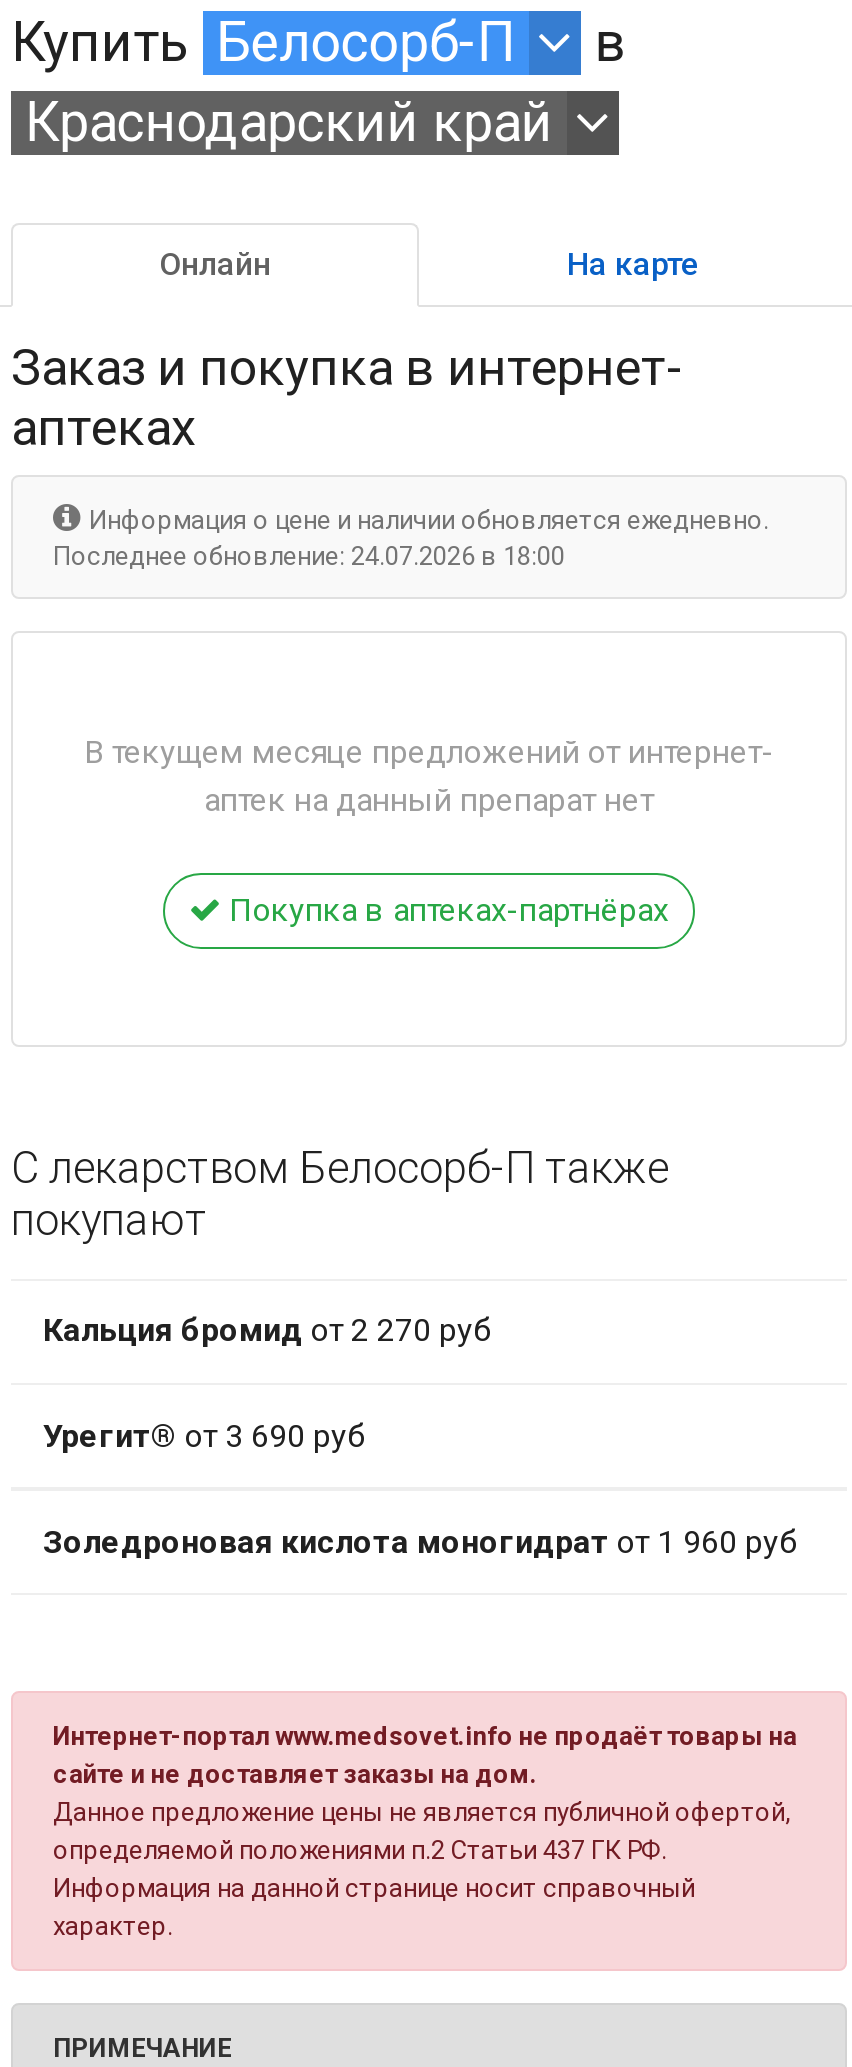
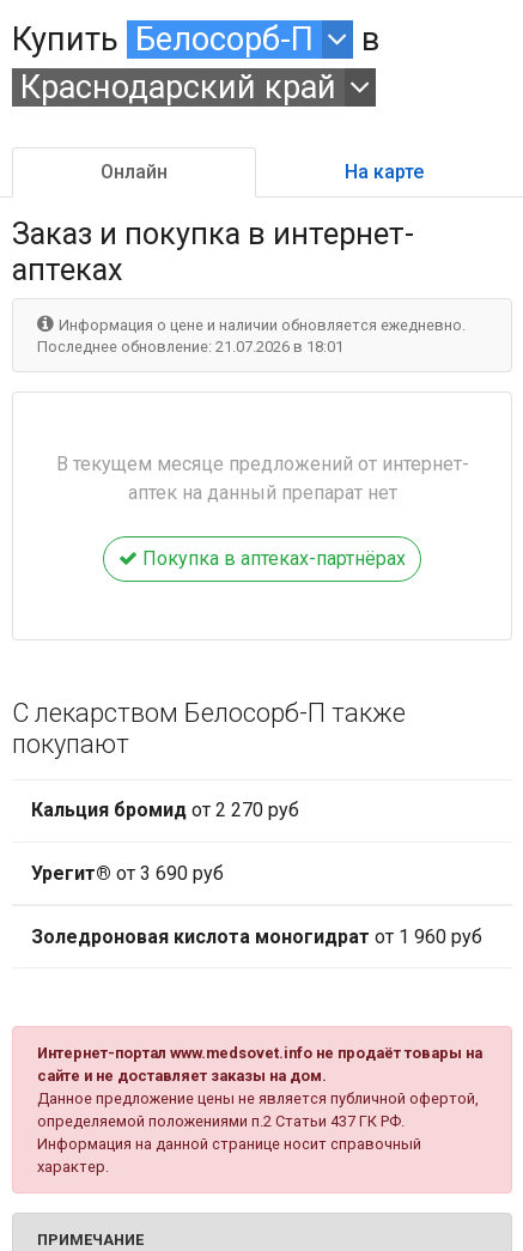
- Последнее обновление: 24.07.2026 в 18:00
+ Последнее обновление: 21.07.2026 в 18:01
